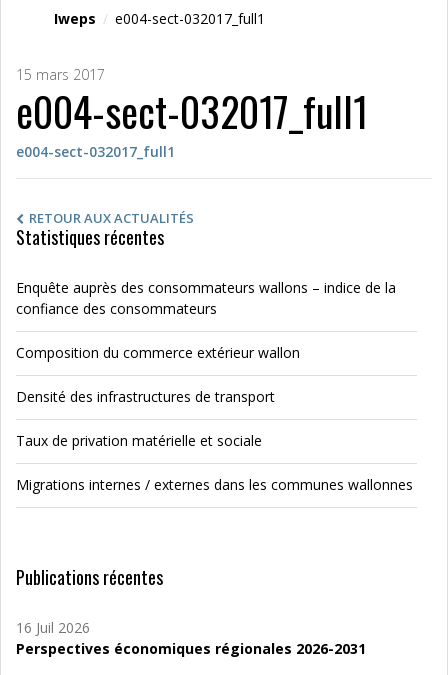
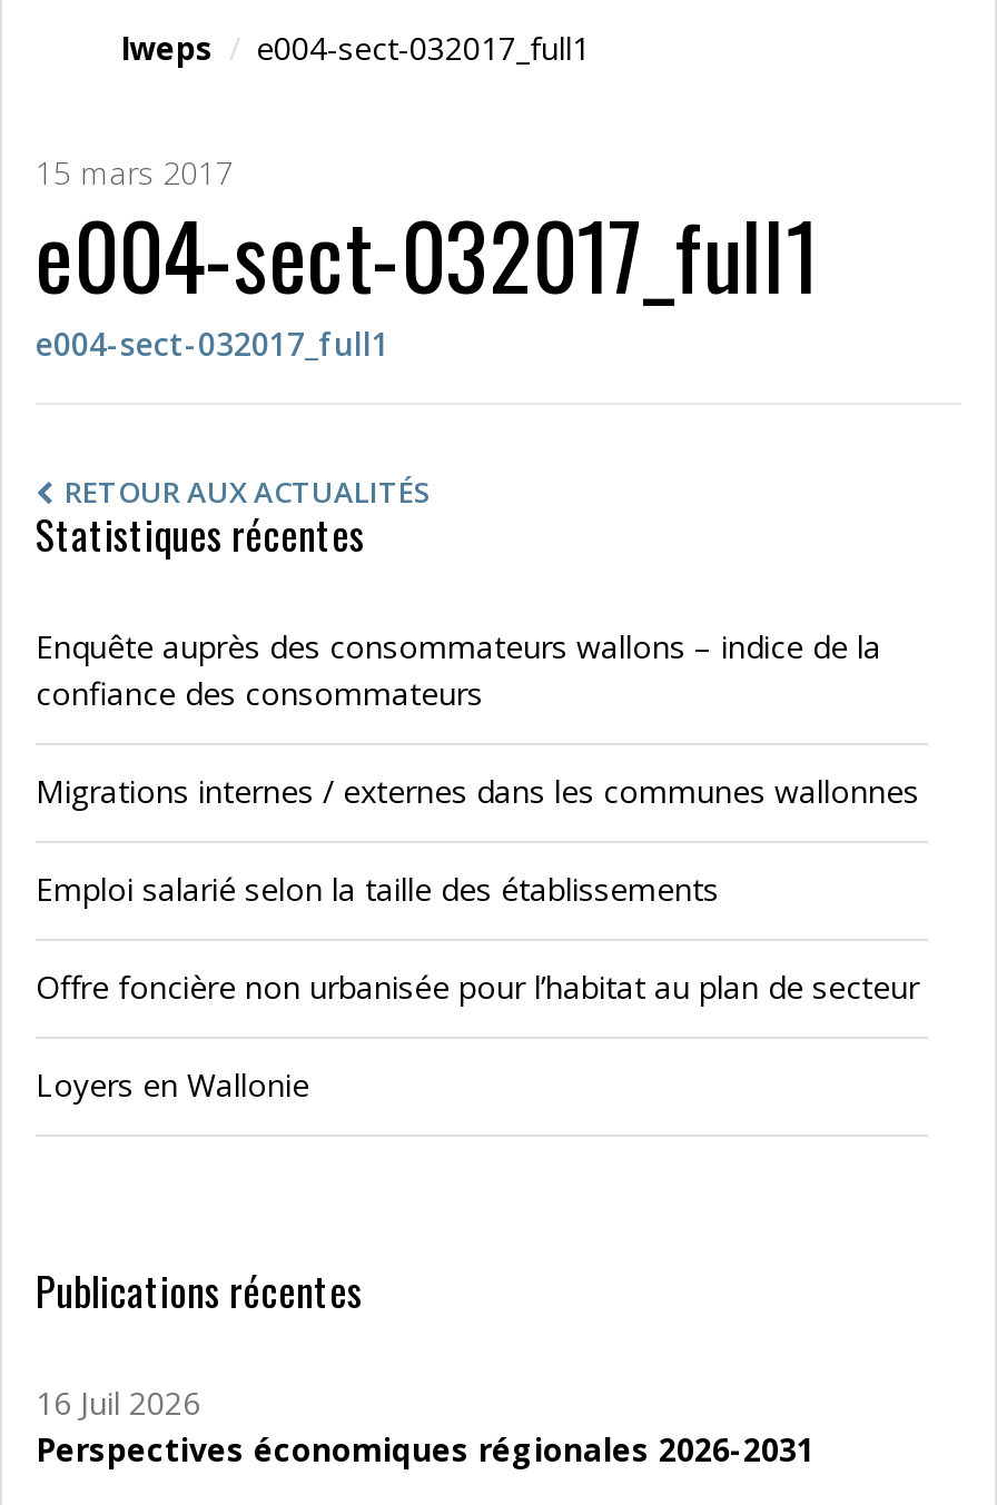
- Composition du commerce extérieur wallon
- Densité des infrastructures de transport
- Taux de privation matérielle et sociale

moved up: Migrations internes / externes dans les communes wallonnes

+ Emploi salarié selon la taille des établissements
+ Offre foncière non urbanisée pour l’habitat au plan de secteur
+ Loyers en Wallonie
